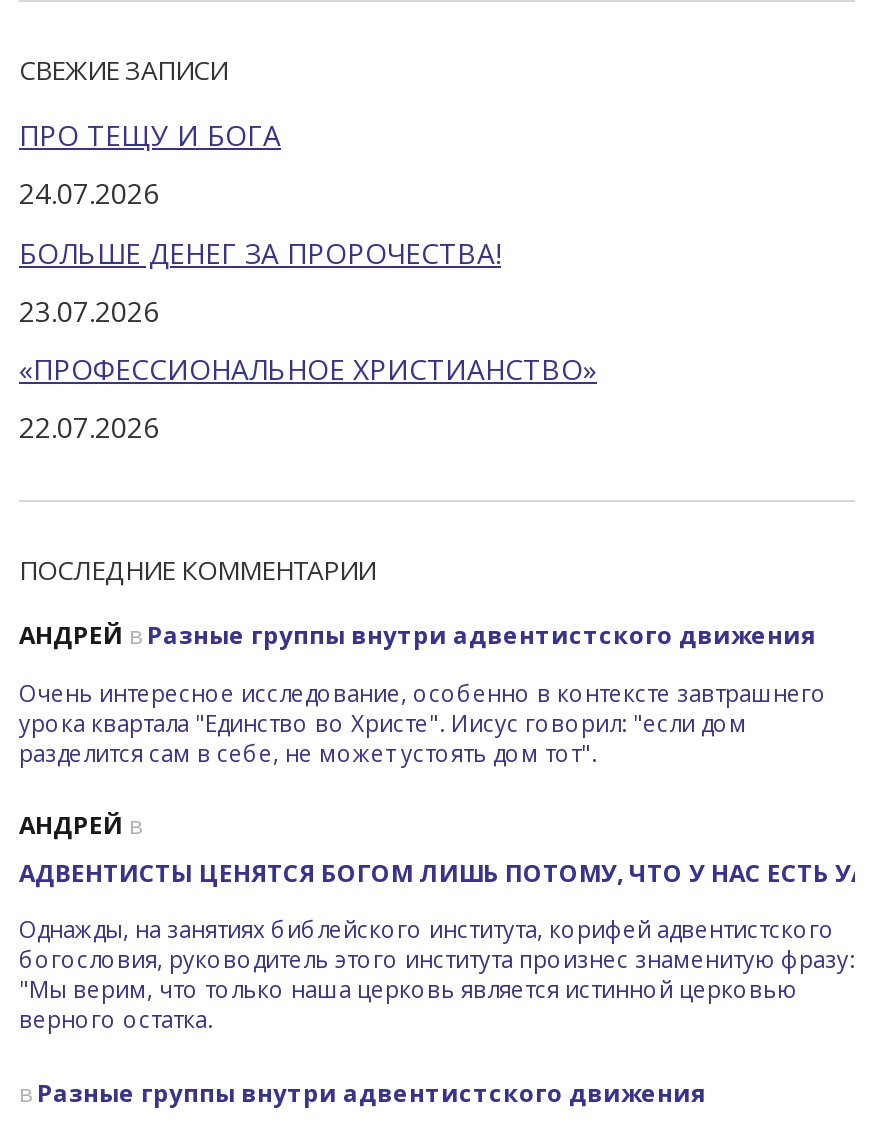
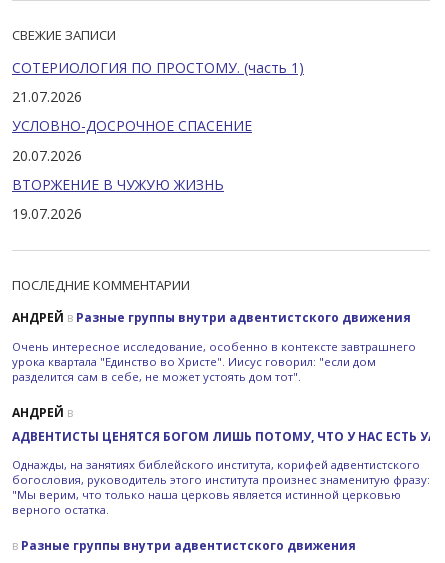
- ПРО ТЕЩУ И БОГА
+ СОТЕРИОЛОГИЯ ПО ПРОСТОМУ. (часть 1)

- 24.07.2026
+ 21.07.2026

- БОЛЬШЕ ДЕНЕГ ЗА ПРОРОЧЕСТВА!
+ УСЛОВНО-ДОСРОЧНОЕ СПАСЕНИЕ

- 23.07.2026
+ 20.07.2026

- «ПРОФЕССИОНАЛЬНОЕ ХРИСТИАНСТВО»
+ ВТОРЖЕНИЕ В ЧУЖУЮ ЖИЗНЬ

- 22.07.2026
+ 19.07.2026
